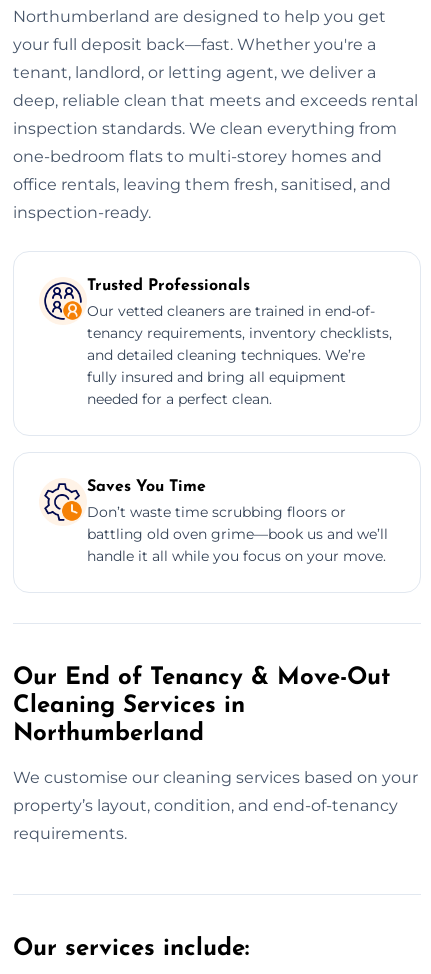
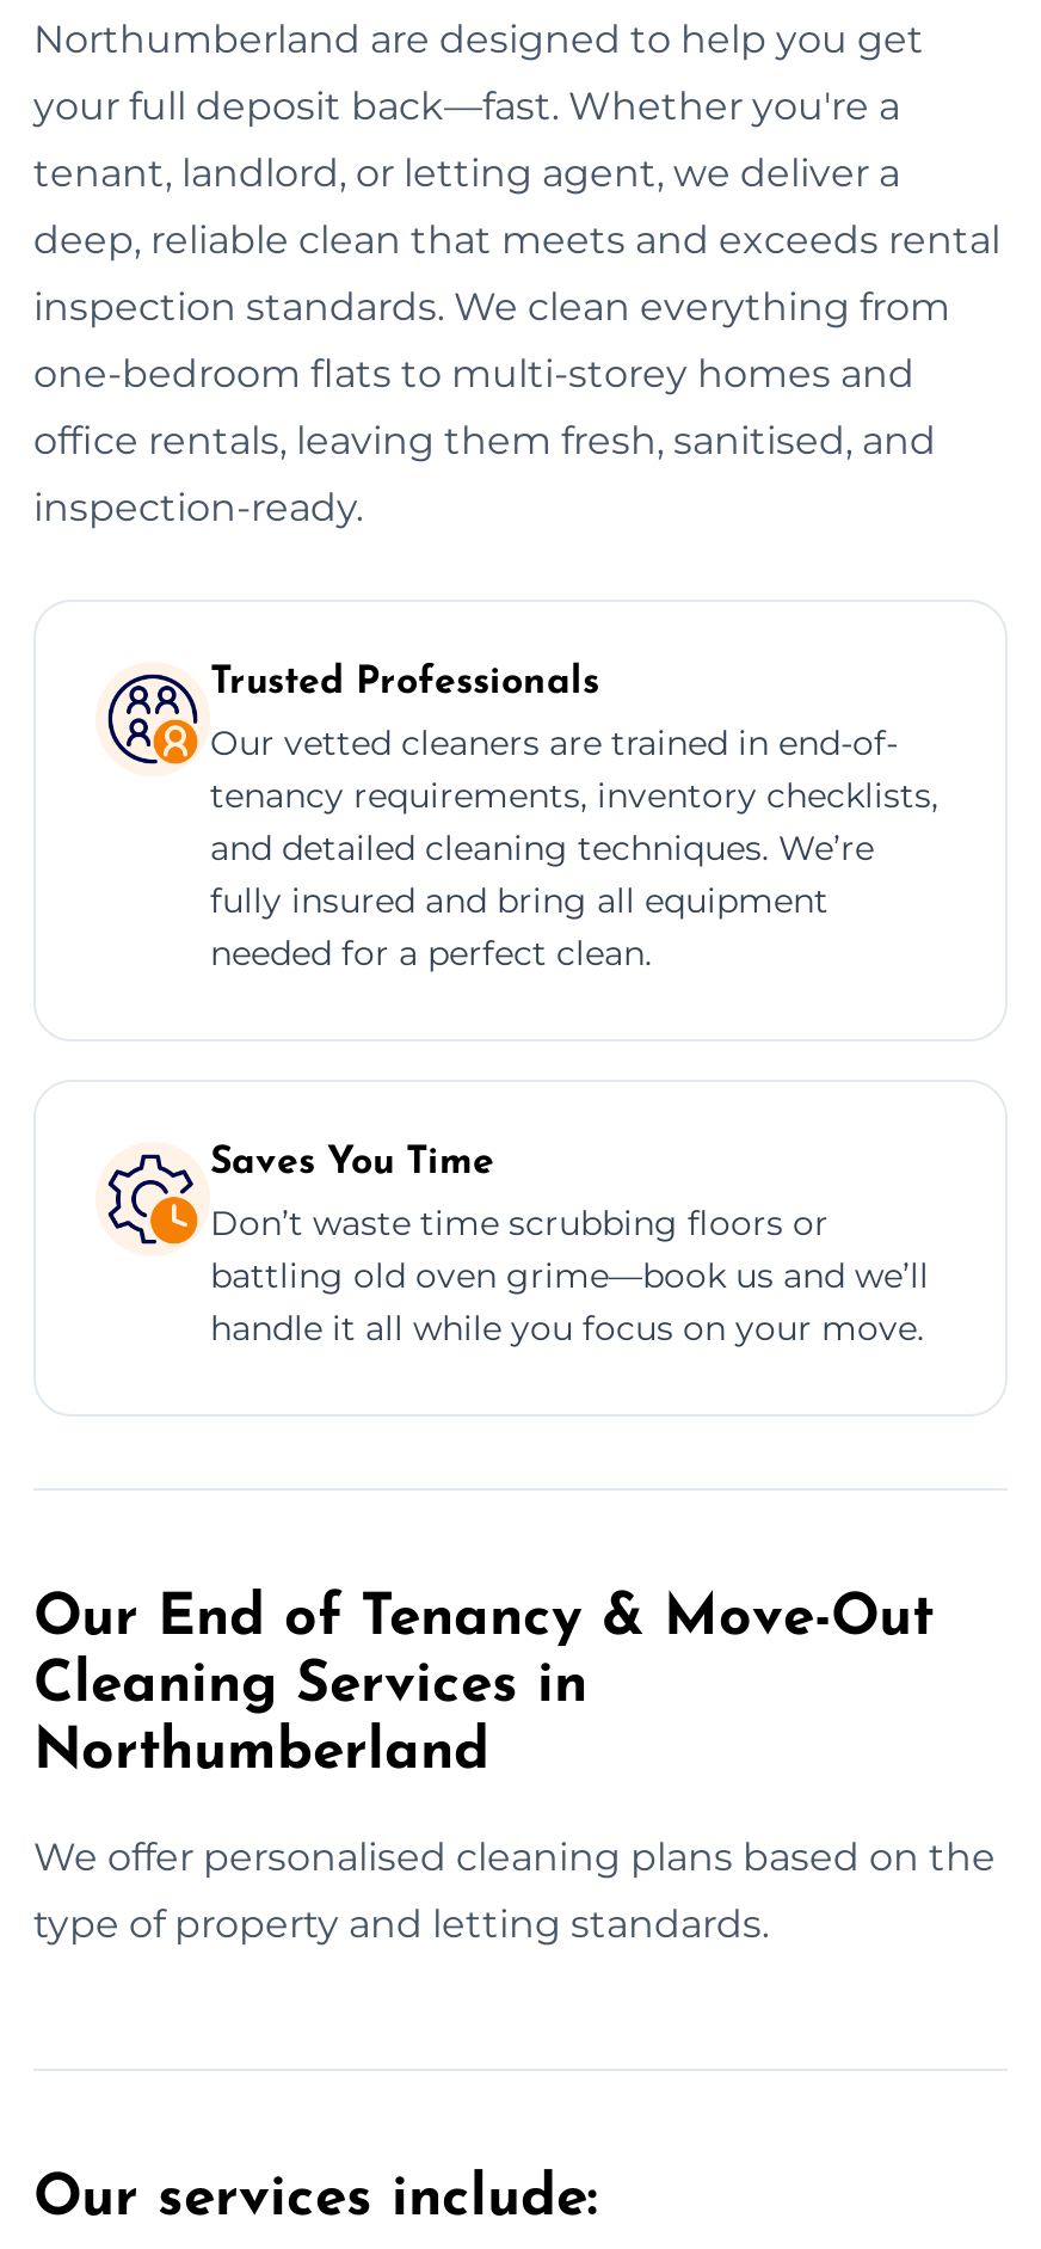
- We customise our cleaning services based on your
- property’s layout, condition, and end-of-tenancy
- requirements.
+ We offer personalised cleaning plans based on the
+ type of property and letting standards.
